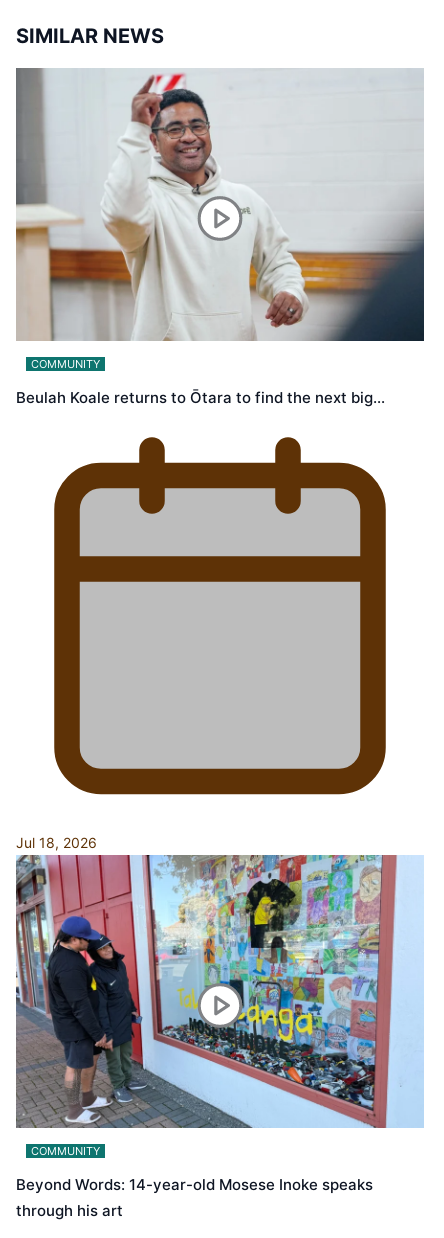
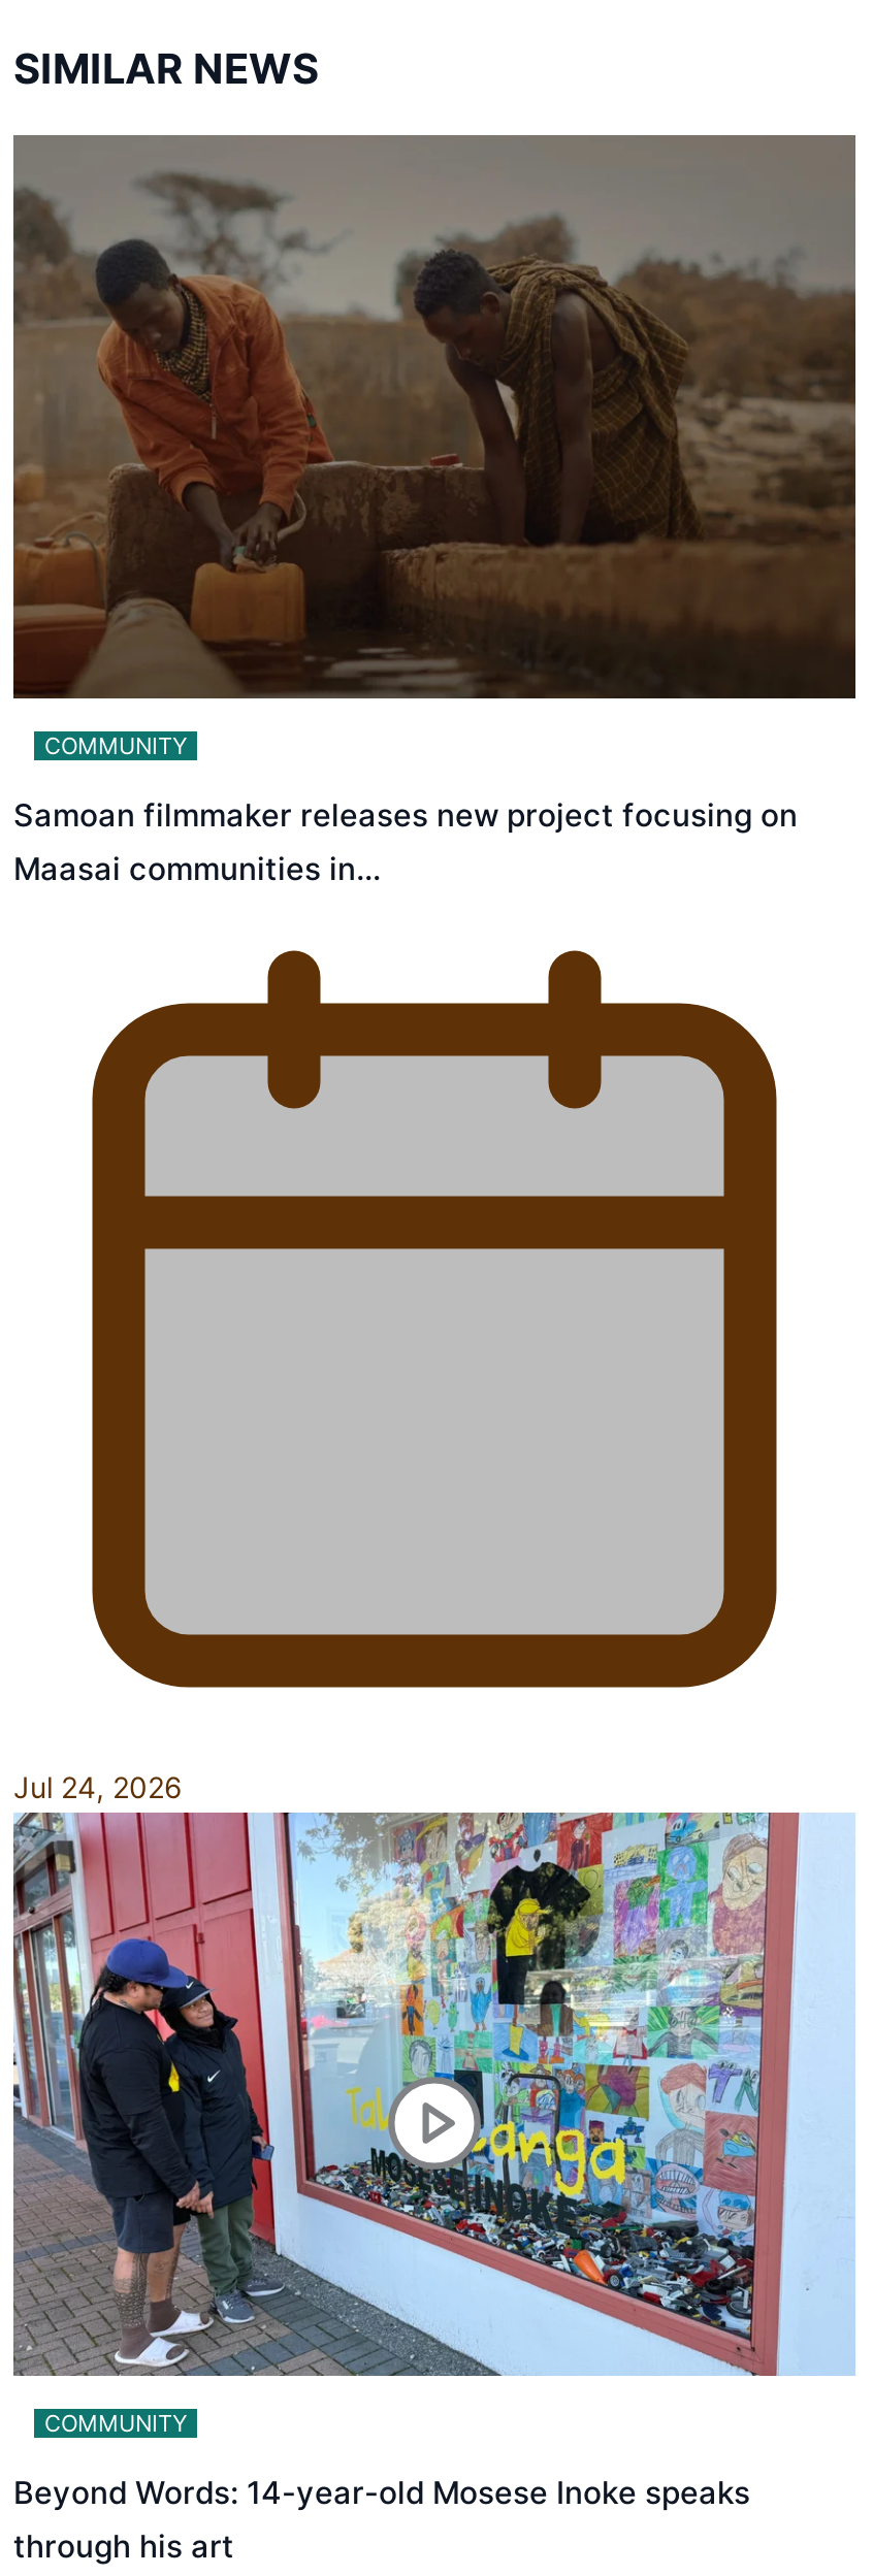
- [image]
+ [image]

- Beulah Koale returns to Ōtara to find the next big…
+ Samoan filmmaker releases new project focusing on
+ Maasai communities in…

- Jul 18, 2026
+ Jul 24, 2026
